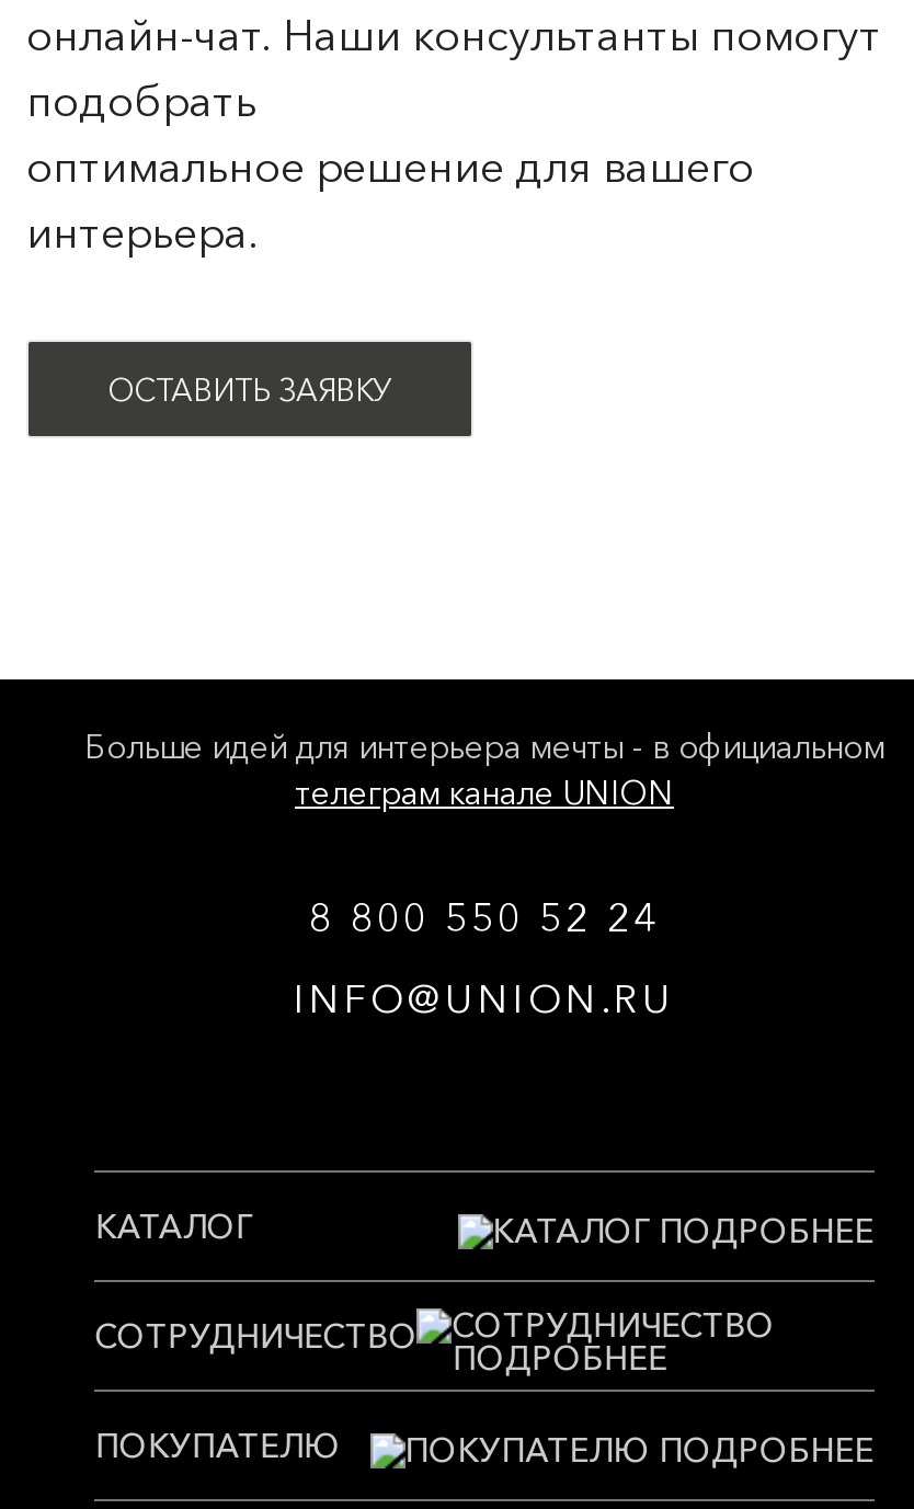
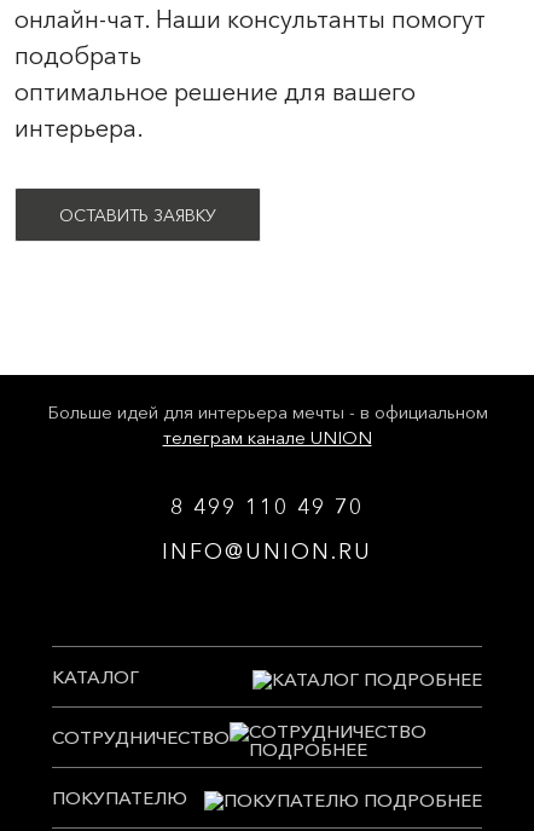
- 8 800 550 52 24
+ 8 499 110 49 70
